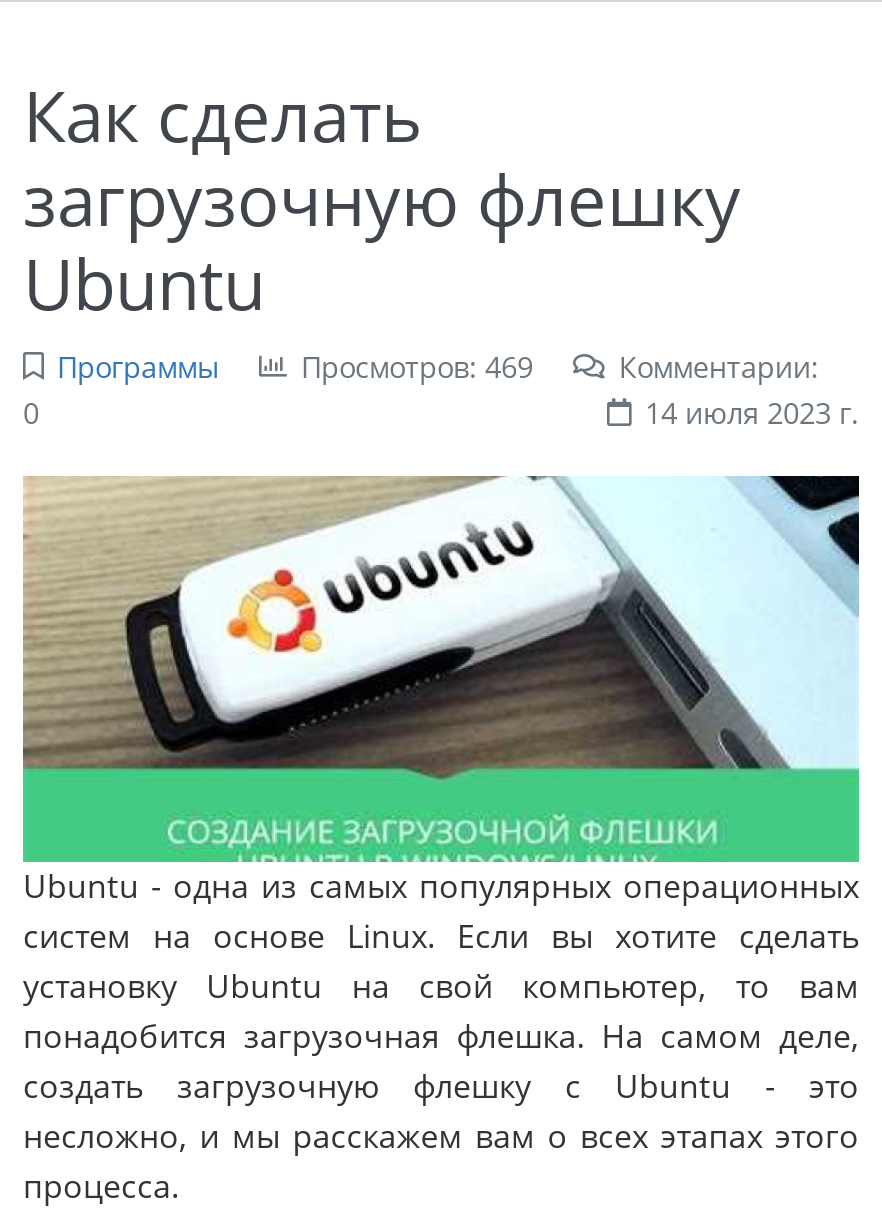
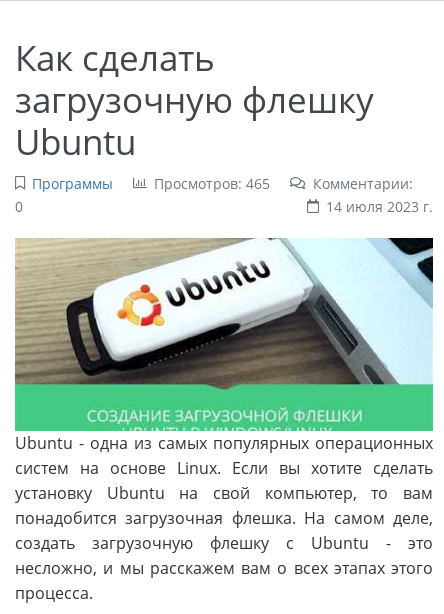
- Просмотров: 469
+ Просмотров: 465
